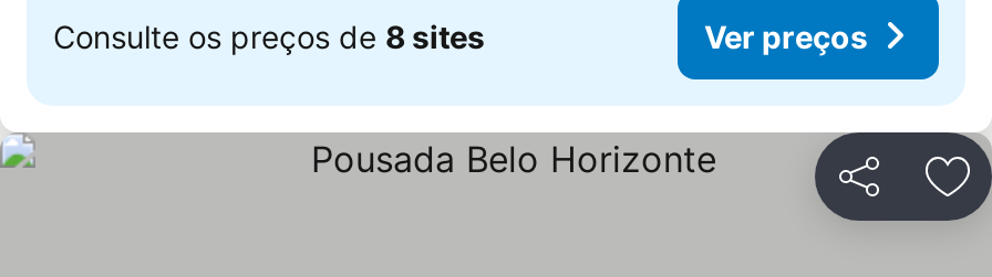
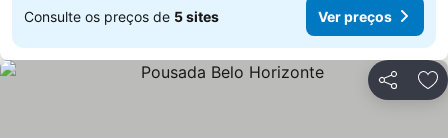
- Consulte os preços de 8 sites
+ Consulte os preços de 5 sites
